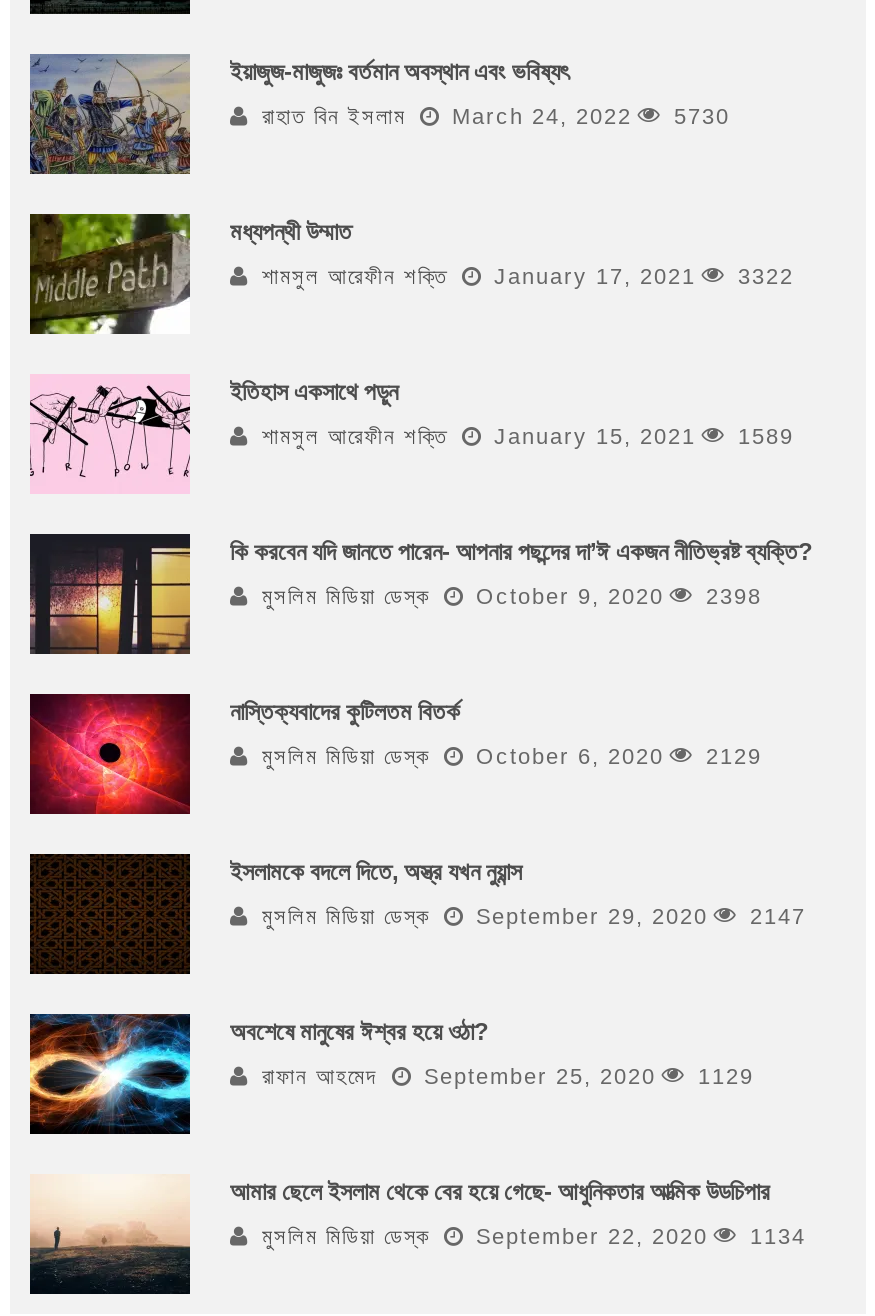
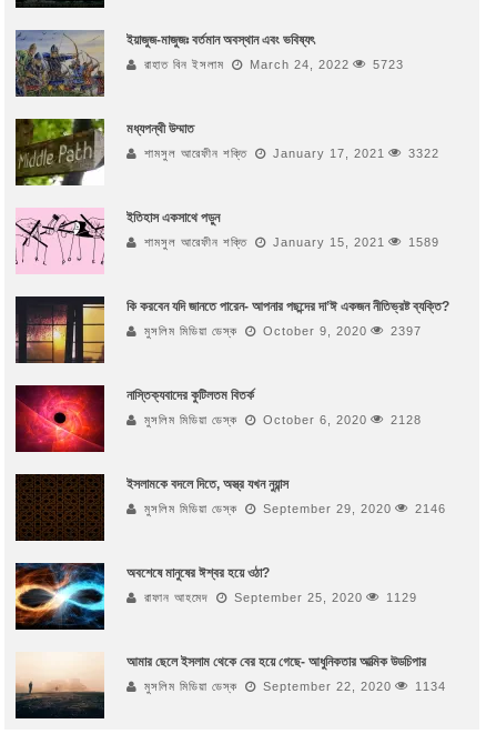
- রাহাত বিন ইসলাম March 24, 2022 5730
+ রাহাত বিন ইসলাম March 24, 2022 5723

- মুসলিম মিডিয়া ডেস্ক October 9, 2020 2398
+ মুসলিম মিডিয়া ডেস্ক October 9, 2020 2397

- মুসলিম মিডিয়া ডেস্ক October 6, 2020 2129
+ মুসলিম মিডিয়া ডেস্ক October 6, 2020 2128

- মুসলিম মিডিয়া ডেস্ক September 29, 2020 2147
+ মুসলিম মিডিয়া ডেস্ক September 29, 2020 2146
